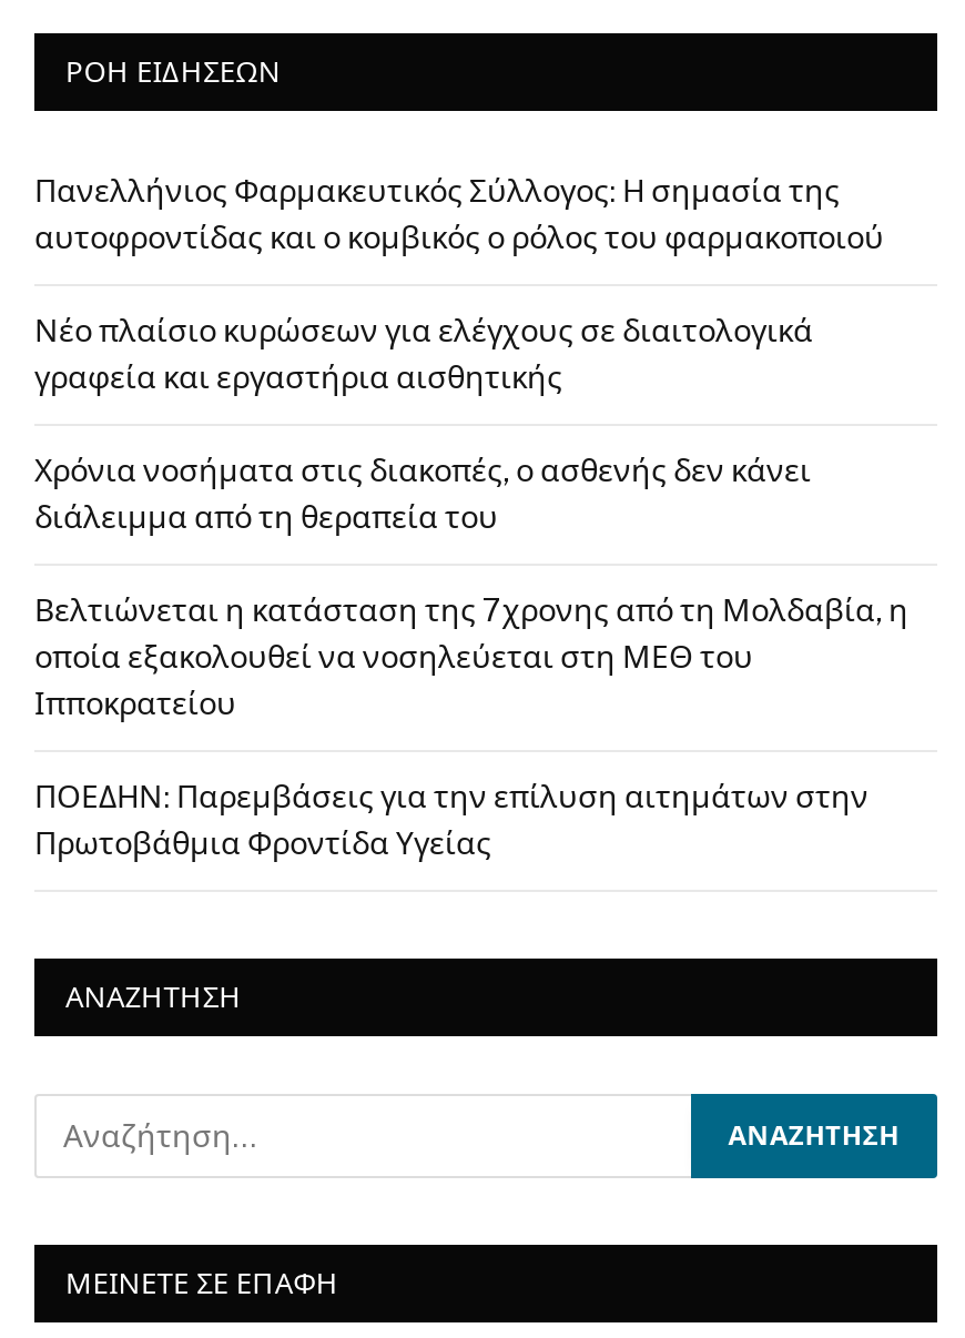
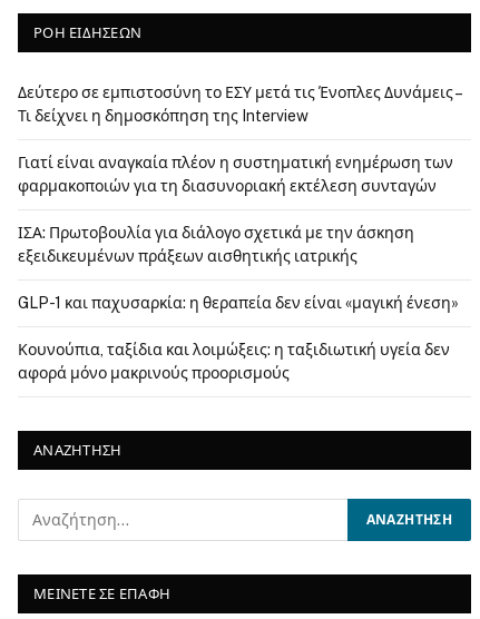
- Πανελλήνιος Φαρμακευτικός Σύλλογος: Η σημασία της
- αυτοφροντίδας και ο κομβικός ο ρόλος του φαρμακοποιού
+ Δεύτερο σε εμπιστοσύνη το ΕΣΥ μετά τις Ένοπλες Δυνάμεις –
+ Τι δείχνει η δημοσκόπηση της Interview

- Νέο πλαίσιο κυρώσεων για ελέγχους σε διαιτολογικά
- γραφεία και εργαστήρια αισθητικής
+ Γιατί είναι αναγκαία πλέον η συστηματική ενημέρωση των
+ φαρμακοποιών για τη διασυνοριακή εκτέλεση συνταγών

- Χρόνια νοσήματα στις διακοπές, ο ασθενής δεν κάνει
- διάλειμμα από τη θεραπεία του
+ ΙΣΑ: Πρωτοβουλία για διάλογο σχετικά με την άσκηση
+ εξειδικευμένων πράξεων αισθητικής ιατρικής

- Βελτιώνεται η κατάσταση της 7χρονης από τη Μολδαβία, η
- οποία εξακολουθεί να νοσηλεύεται στη ΜΕΘ του
- Ιπποκρατείου
+ GLP-1 και παχυσαρκία: η θεραπεία δεν είναι «μαγική ένεση»

- ΠΟΕΔΗΝ: Παρεμβάσεις για την επίλυση αιτημάτων στην
- Πρωτοβάθμια Φροντίδα Υγείας
+ Κουνούπια, ταξίδια και λοιμώξεις: η ταξιδιωτική υγεία δεν
+ αφορά μόνο μακρινούς προορισμούς
